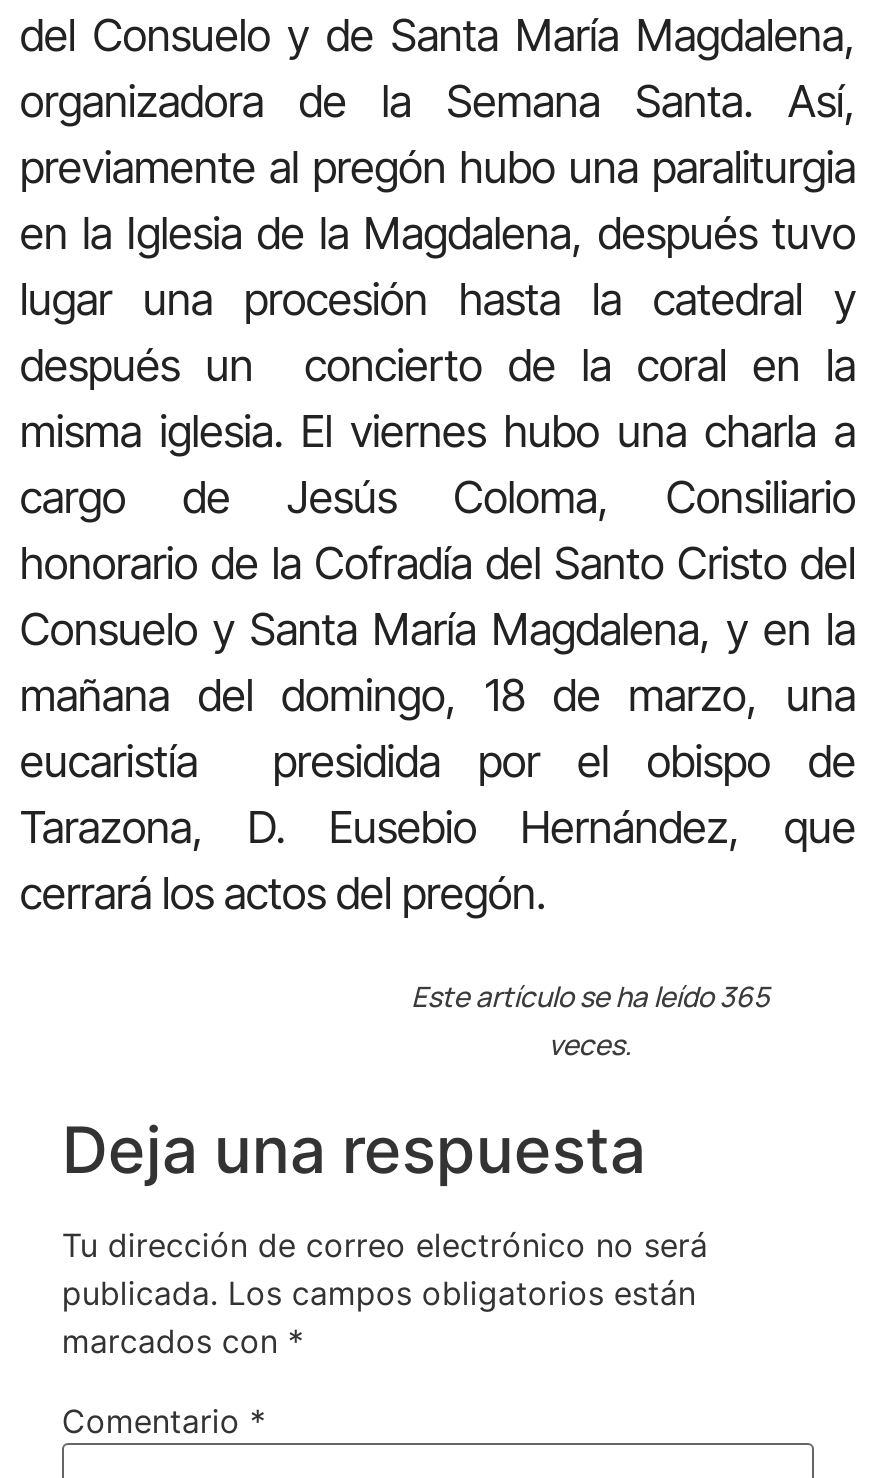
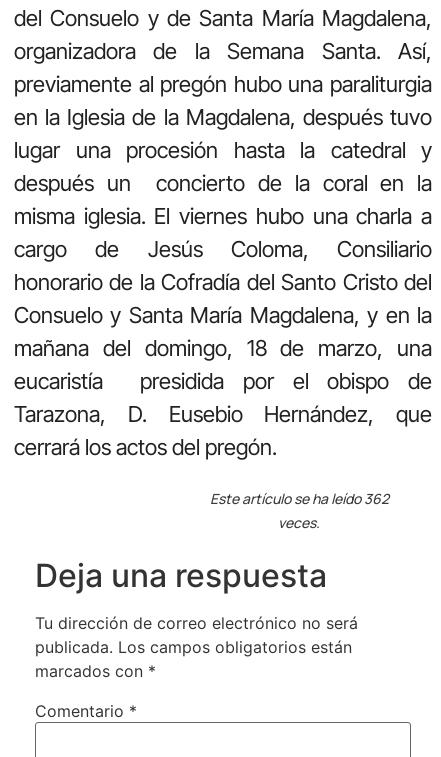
- Este artículo se ha leído 365
+ Este artículo se ha leído 362
